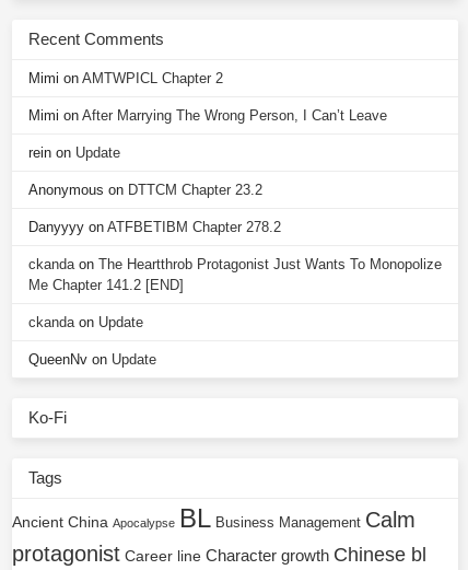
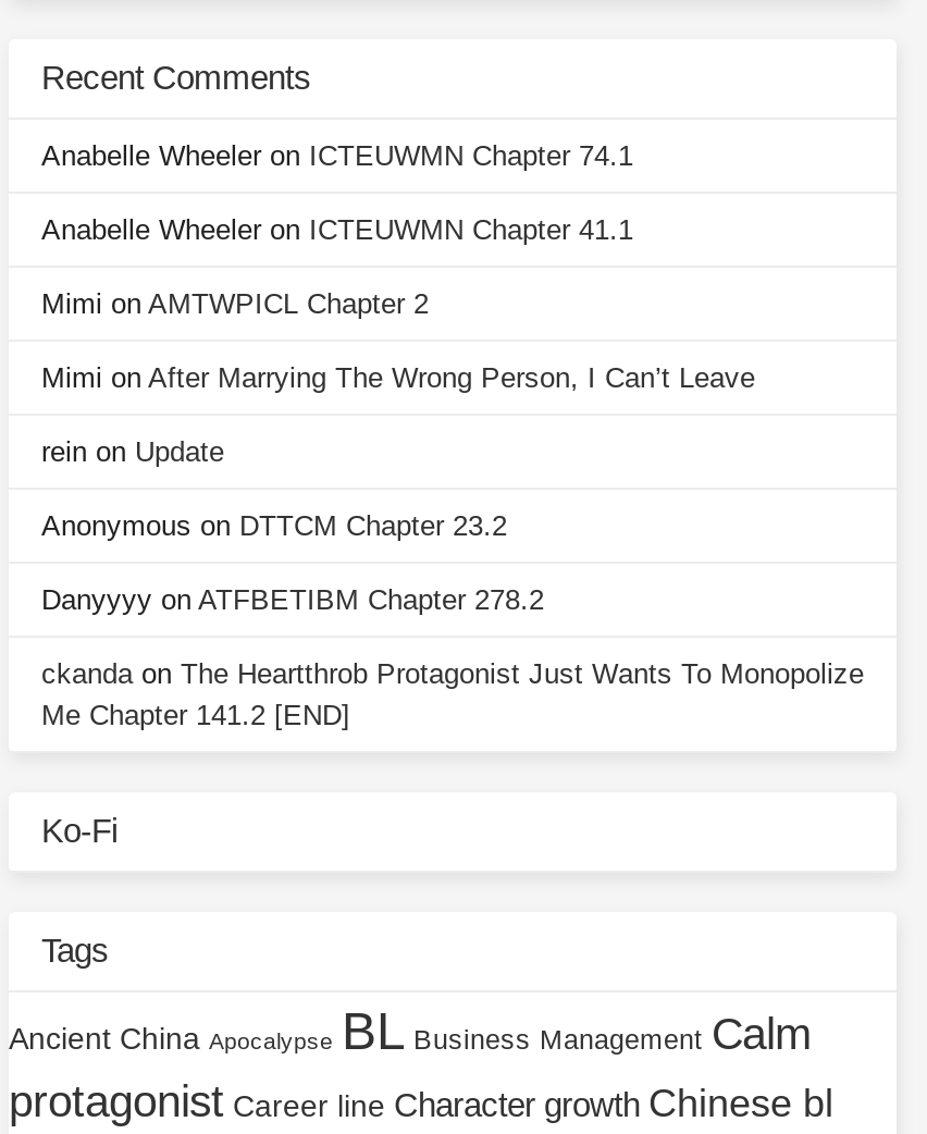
+ Anabelle Wheeler on ICTEUWMN Chapter 74.1
+ Anabelle Wheeler on ICTEUWMN Chapter 41.1

moved down: Mimi on AMTWPICL Chapter 2 | Mimi on After Marrying The Wrong Person, I Can’t Leave | rein on Update | Anonymous on DTTCM Chapter 23.2 | Danyyyy on ATFBETIBM Chapter 278.2 | ckanda on The Heartthrob Protagonist Just Wants To Monopolize | Me Chapter 141.2 [END]

- ckanda on Update
- QueenNv on Update
